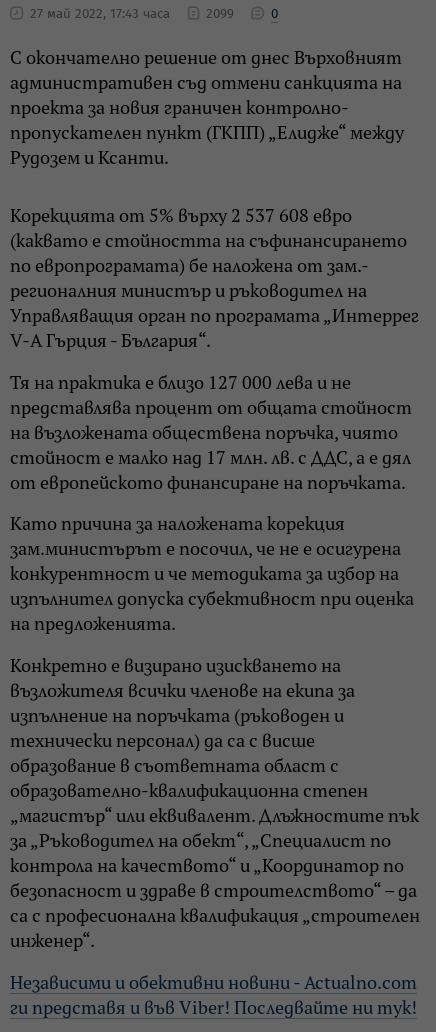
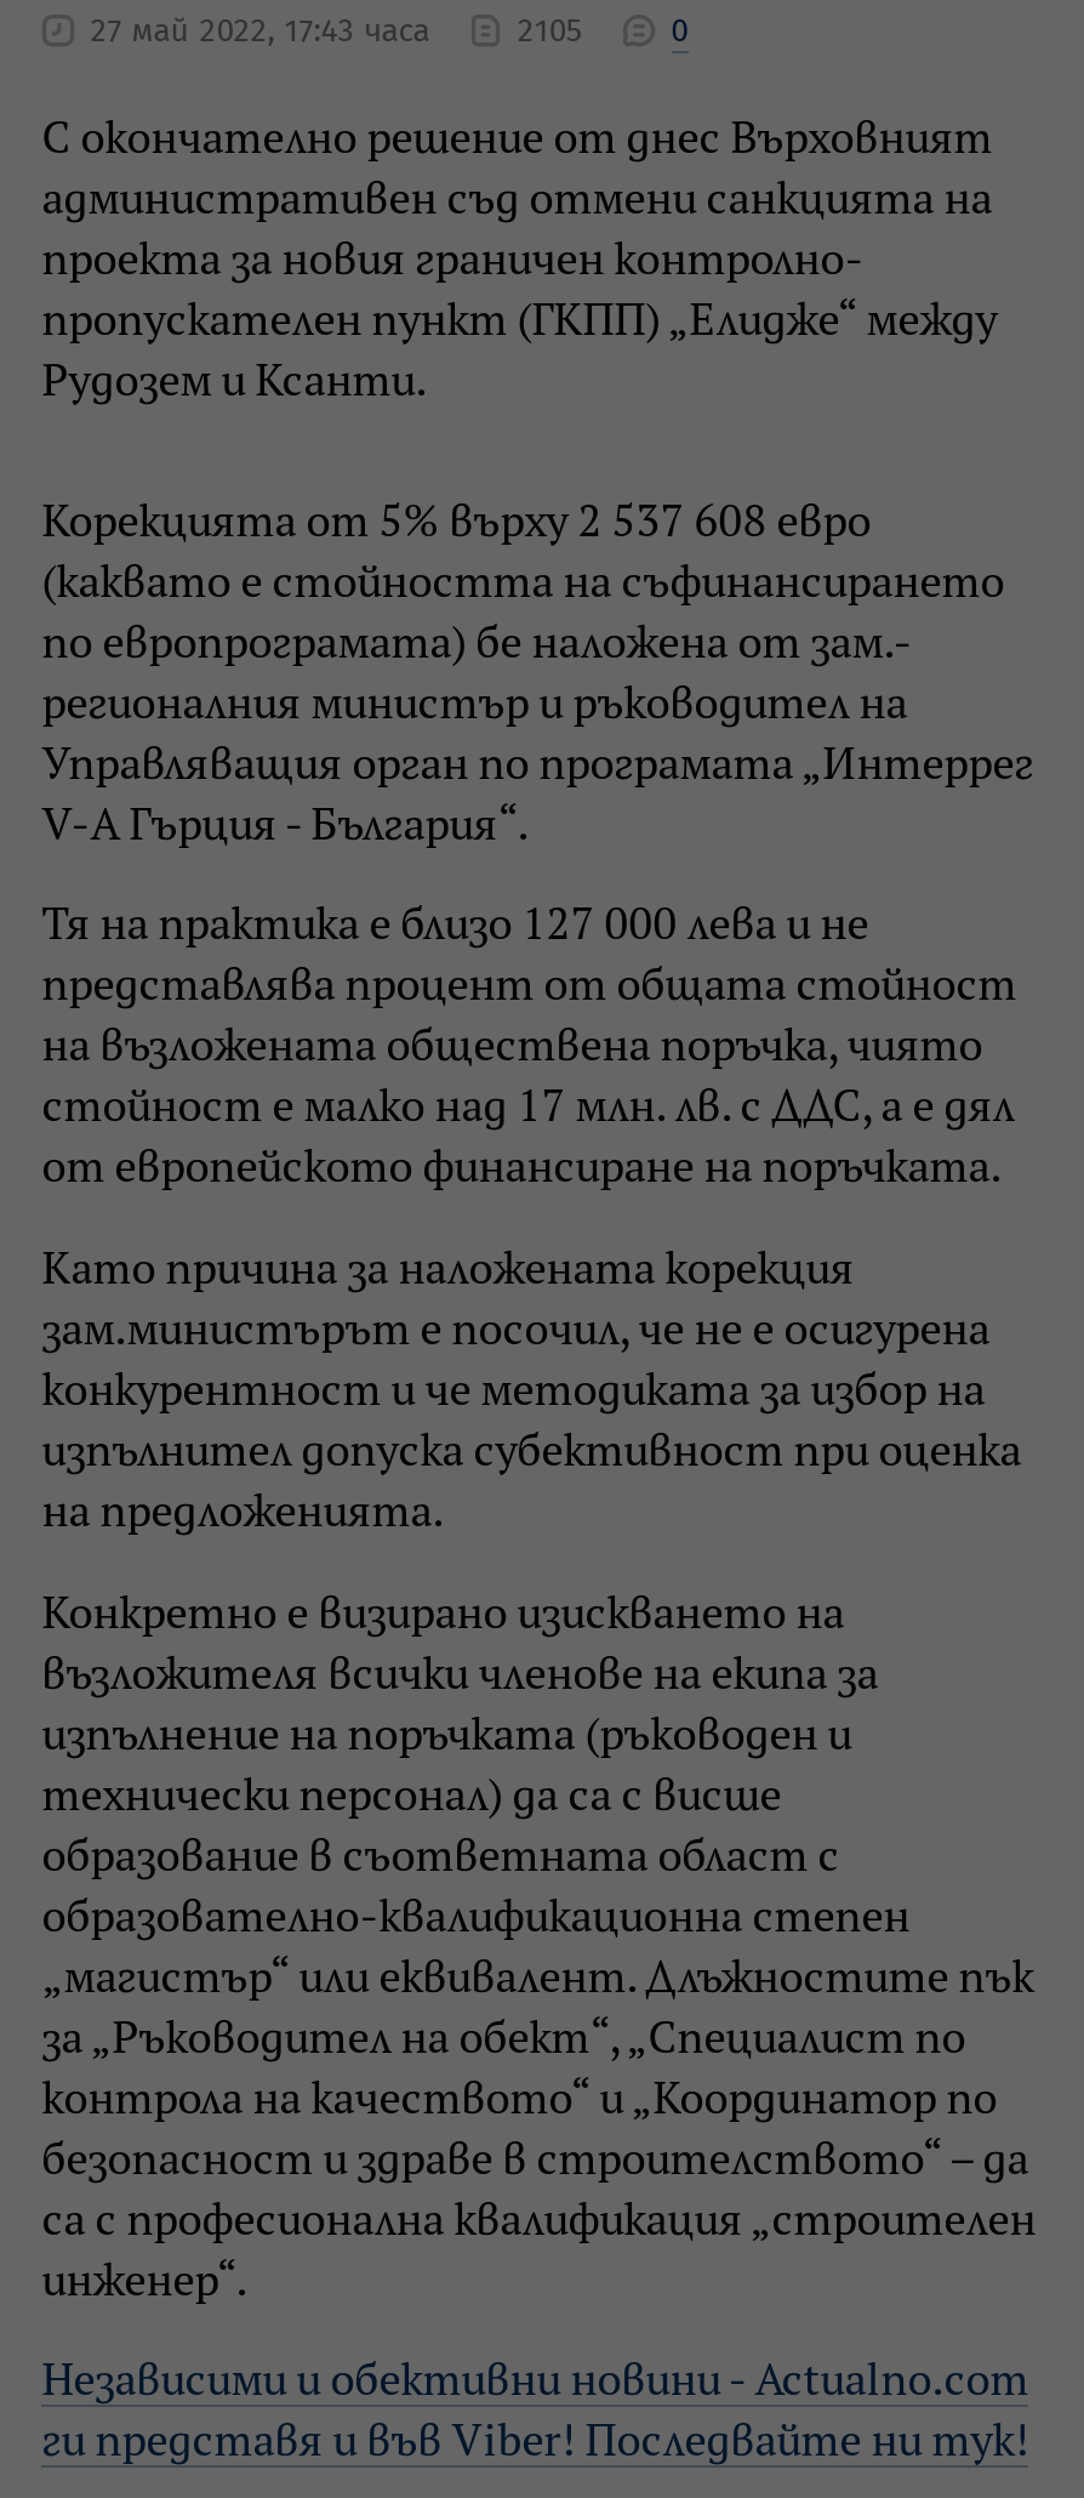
- 2099
+ 2105
